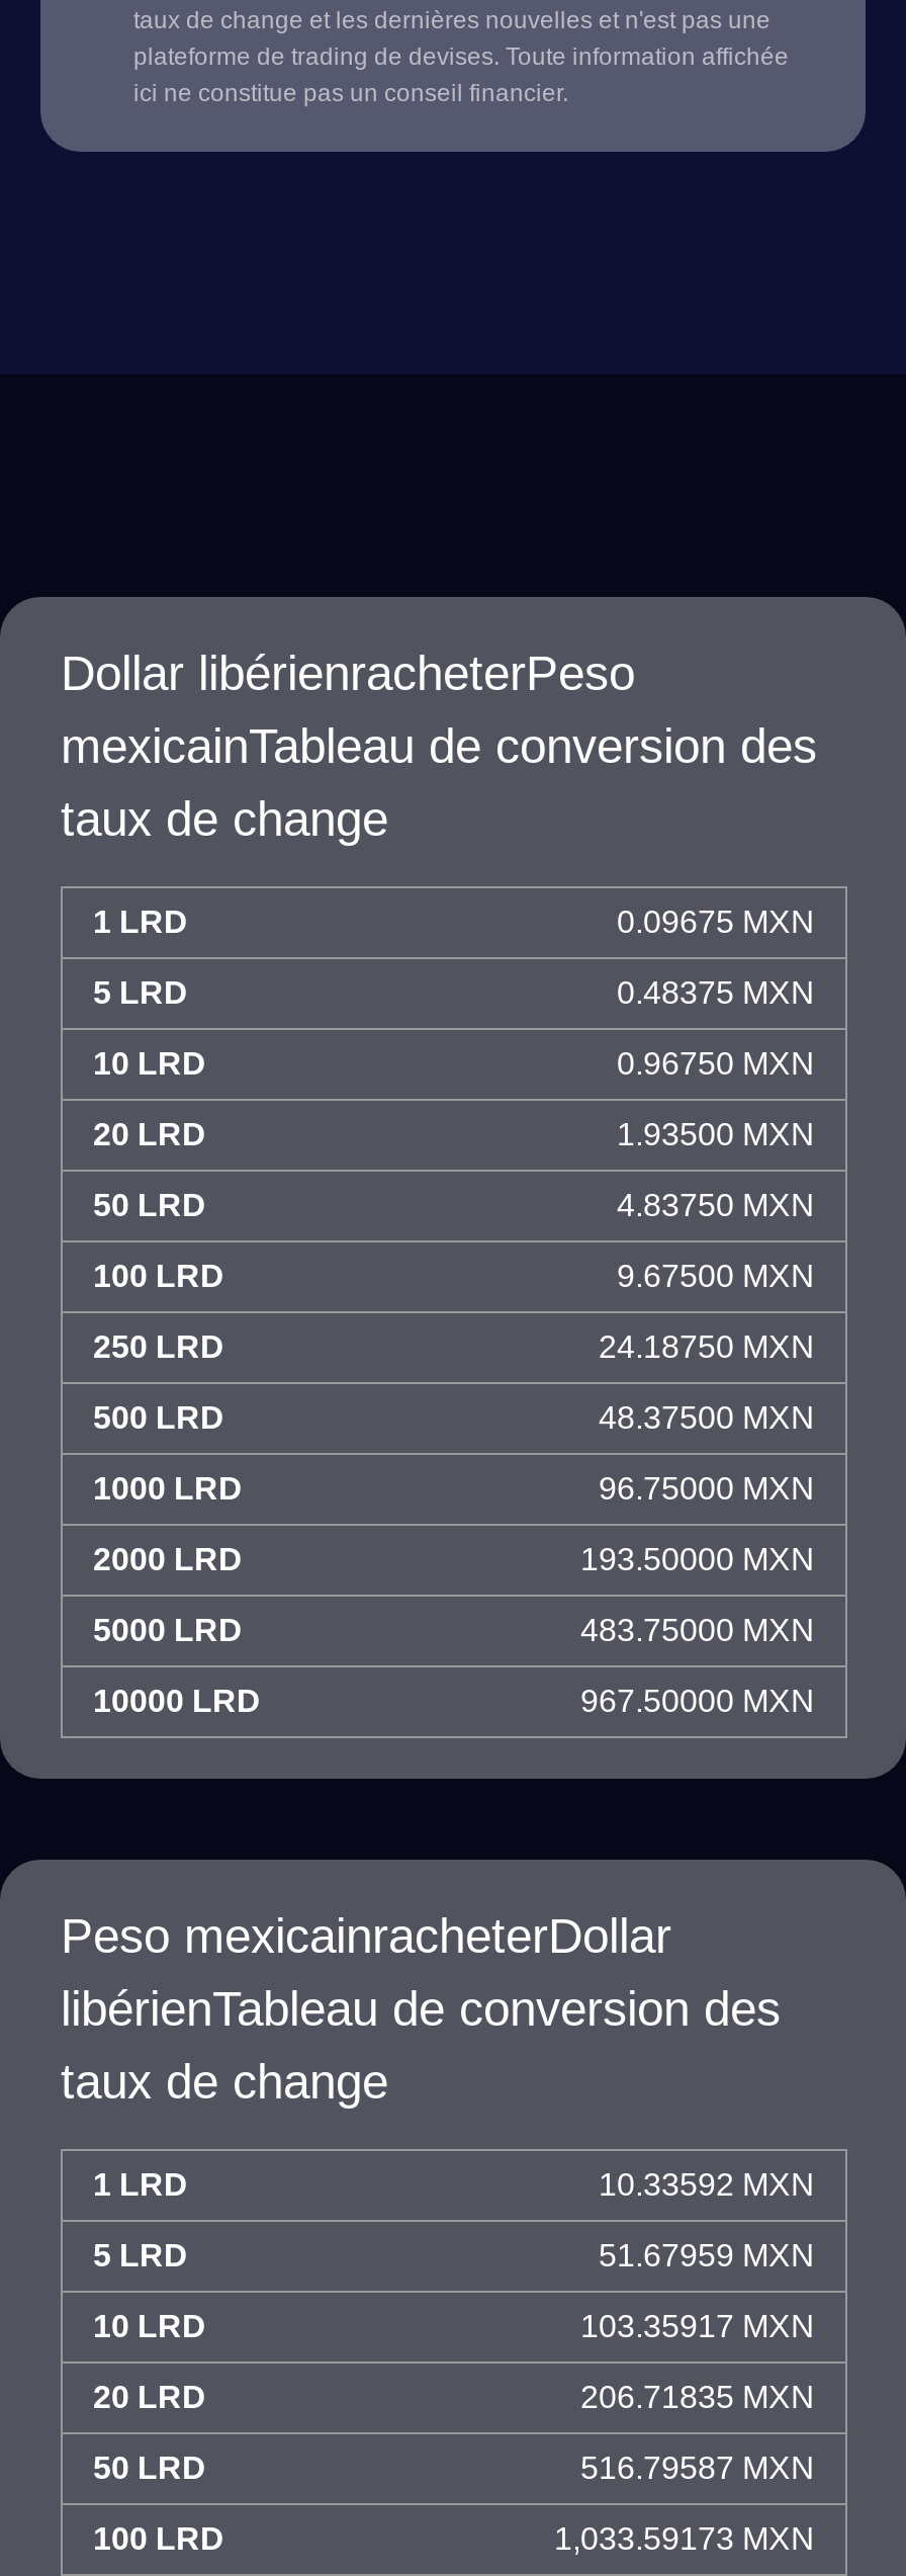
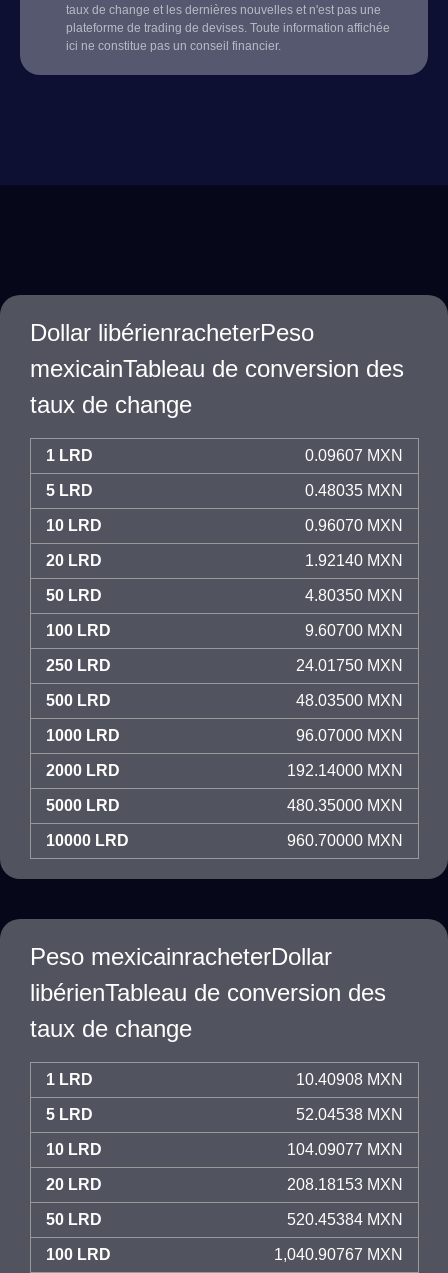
- 0.09675 MXN
+ 0.09607 MXN

- 0.48375 MXN
+ 0.48035 MXN

- 0.96750 MXN
+ 0.96070 MXN

- 1.93500 MXN
+ 1.92140 MXN

- 4.83750 MXN
+ 4.80350 MXN

- 9.67500 MXN
+ 9.60700 MXN

- 24.18750 MXN
+ 24.01750 MXN

- 48.37500 MXN
+ 48.03500 MXN

- 96.75000 MXN
+ 96.07000 MXN

- 193.50000 MXN
+ 192.14000 MXN

- 483.75000 MXN
+ 480.35000 MXN

- 967.50000 MXN
+ 960.70000 MXN

- 10.33592 MXN
+ 10.40908 MXN

- 51.67959 MXN
+ 52.04538 MXN

- 103.35917 MXN
+ 104.09077 MXN

- 206.71835 MXN
+ 208.18153 MXN

- 516.79587 MXN
+ 520.45384 MXN

- 1,033.59173 MXN
+ 1,040.90767 MXN
